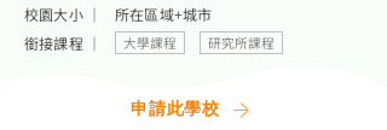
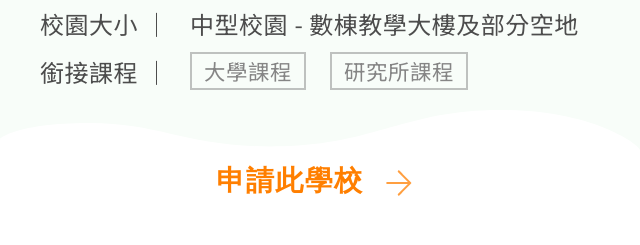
- 所在區域+城市
+ 中型校園 - 數棟教學大樓及部分空地
